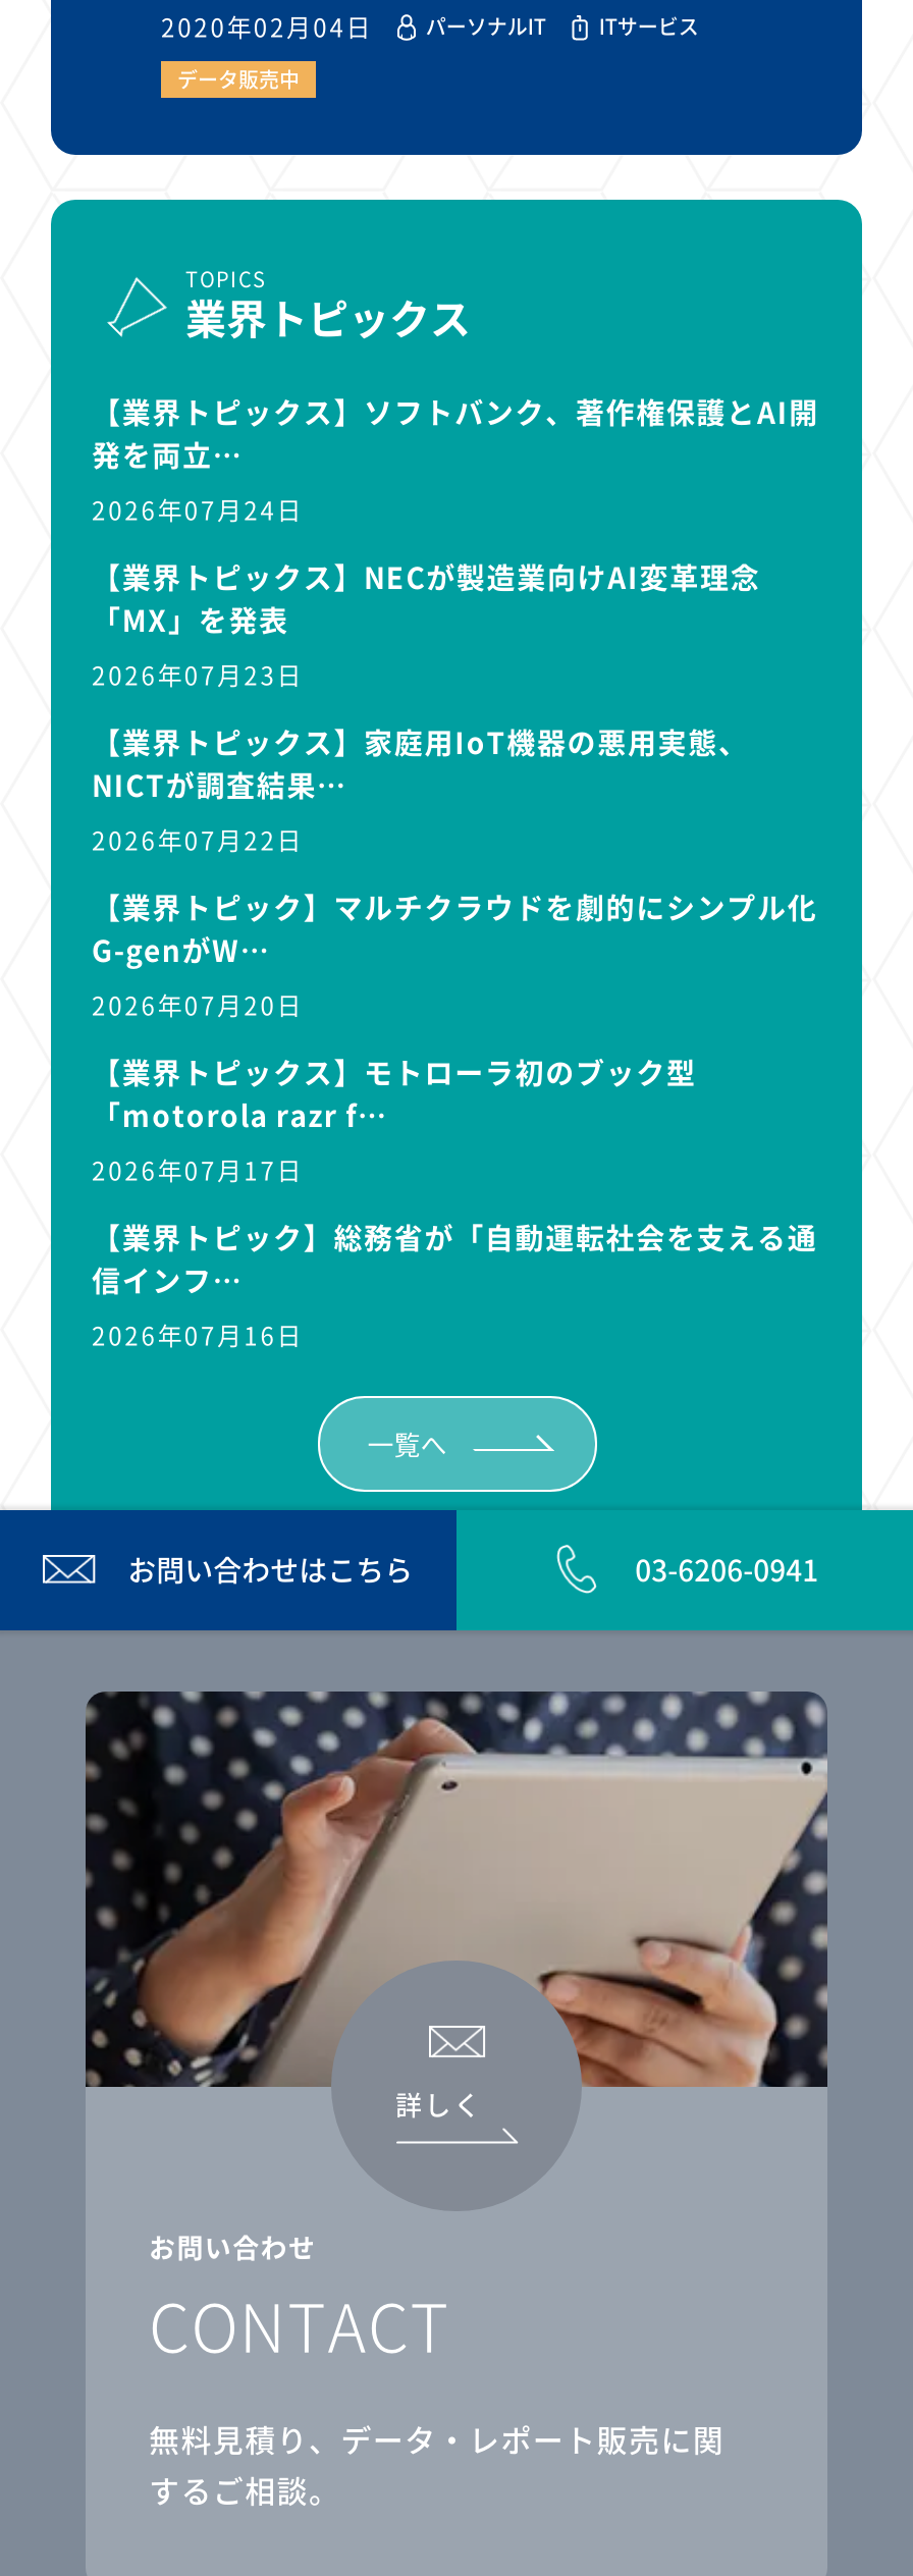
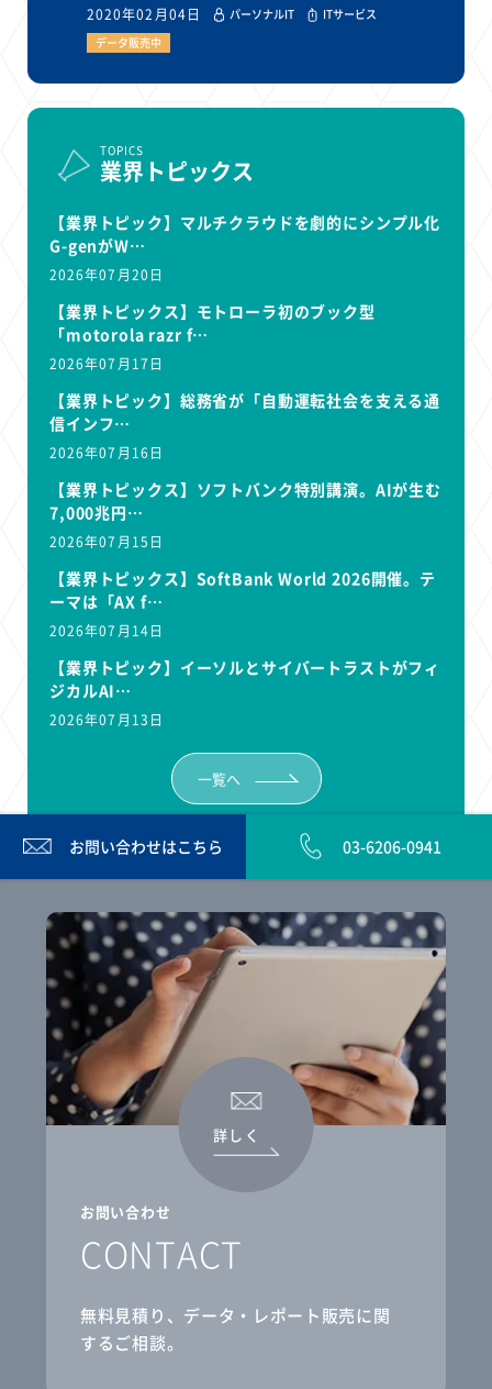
- 【業界トピックス】ソフトバンク、著作権保護とAI開
- 発を両立…
- 2026年07月24日
- 【業界トピックス】NECが製造業向けAI変革理念
- 「MX」を発表
- 2026年07月23日
- 【業界トピックス】家庭用IoT機器の悪用実態、
- NICTが調査結果…
- 2026年07月22日

moved up: 【業界トピック】マルチクラウドを劇的にシンプル化 | G-genがW… | 2026年07月20日 | ... | 信インフ… | 2026年07月16日

+ 【業界トピックス】ソフトバンク特別講演。AIが生む
+ 7,000兆円…
+ 2026年07月15日
+ 【業界トピックス】SoftBank World 2026開催。テ
+ ーマは「AX f…
+ 2026年07月14日
+ 【業界トピック】イーソルとサイバートラストがフィ
+ ジカルAI…
+ 2026年07月13日
